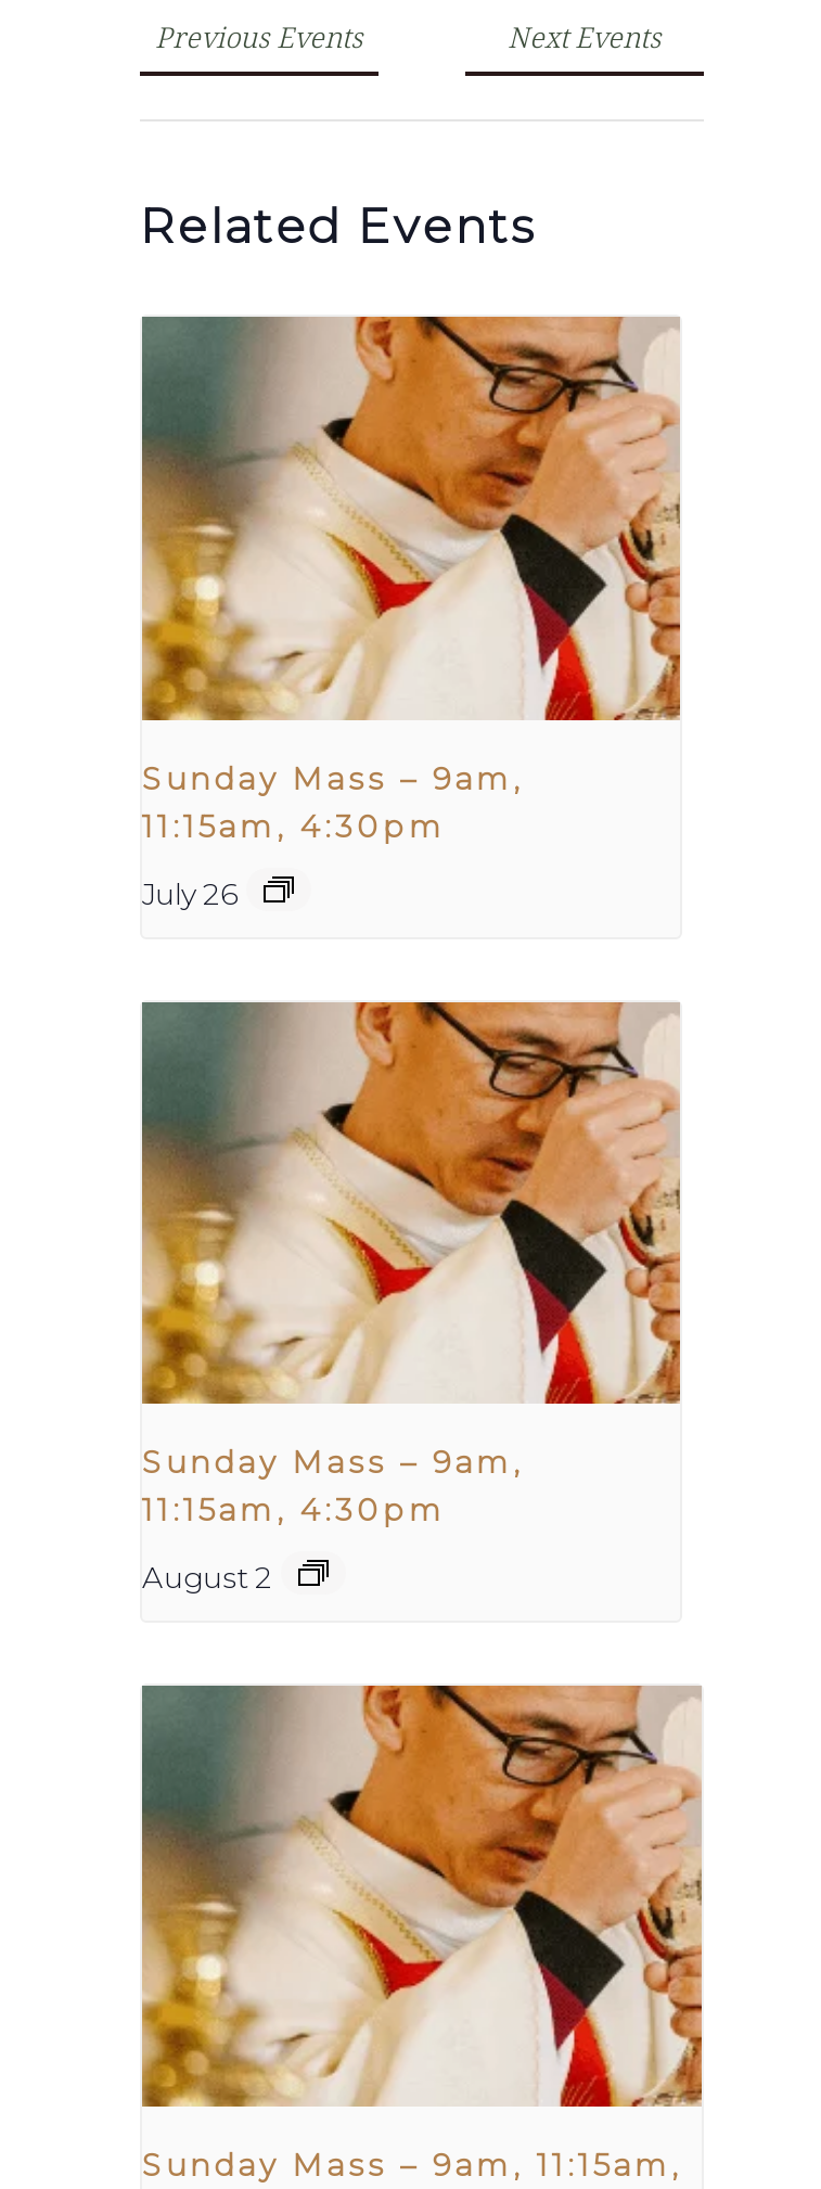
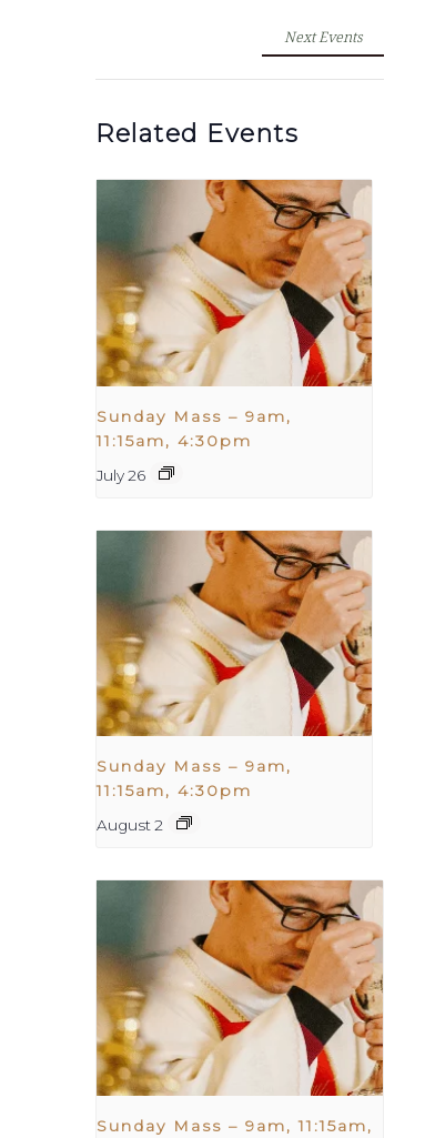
- Previous Events
